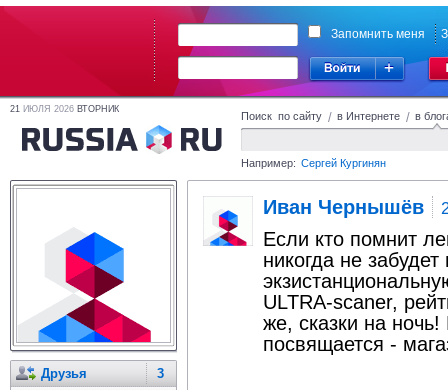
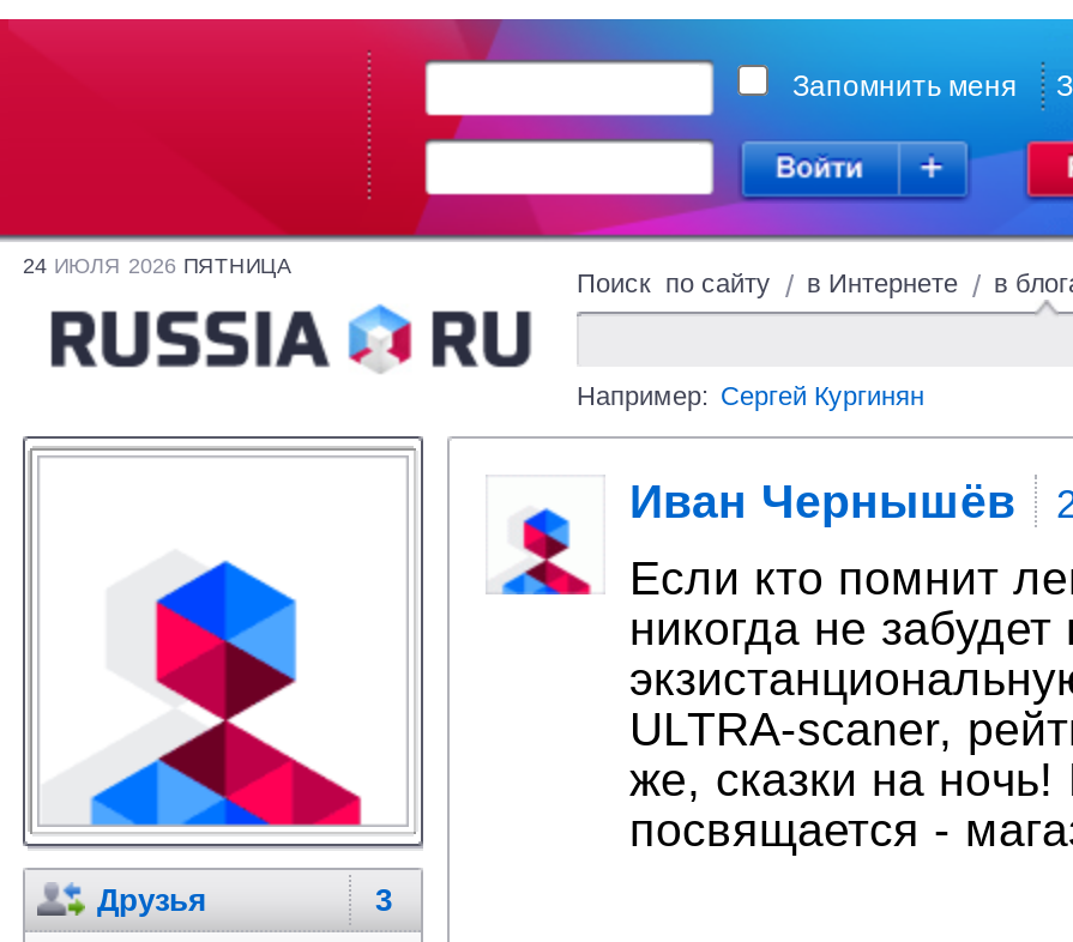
- 21 ИЮЛЯ 2026 ВТОРНИК
+ 24 ИЮЛЯ 2026 ПЯТНИЦА
